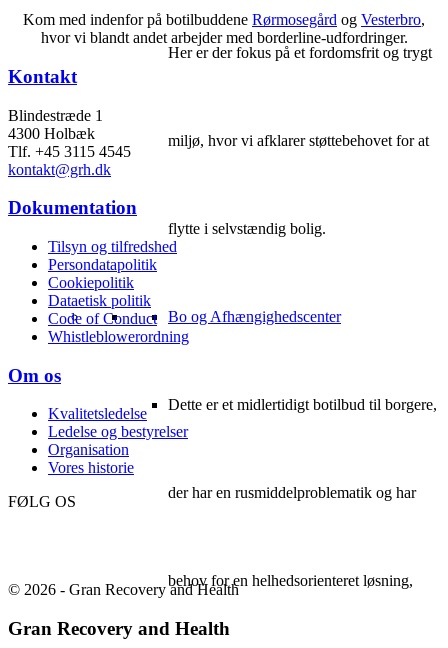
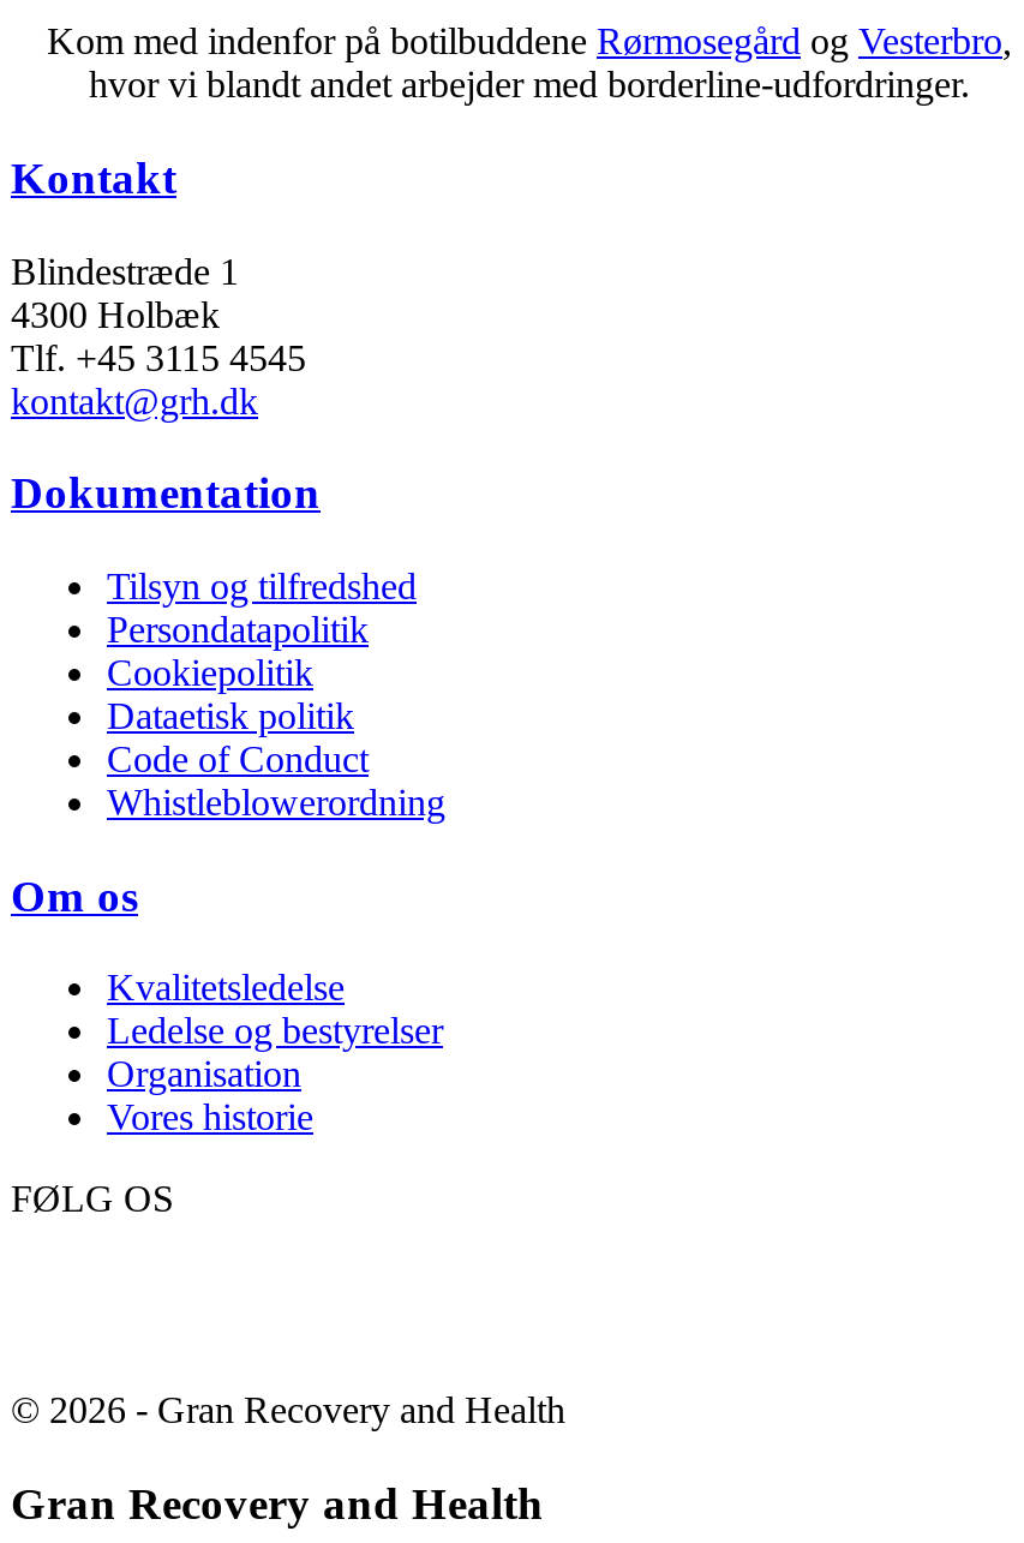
- Her er der fokus på et fordomsfrit og trygt

- miljø, hvor vi afklarer støttebehovet for at

- flytte i selvstændig bolig.

- Bo og Afhængighedscenter

- Dette er et midlertidigt botilbud til borgere,

- der har en rusmiddelproblematik og har

- behov for en helhedsorienteret løsning,
